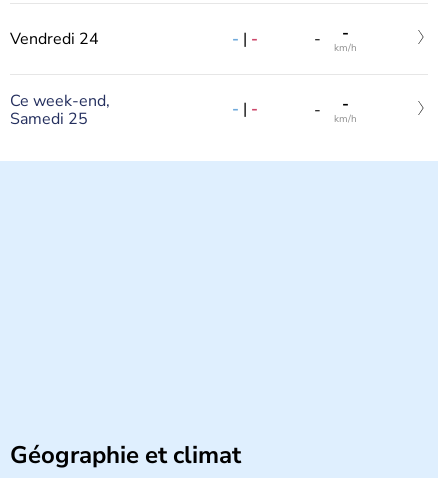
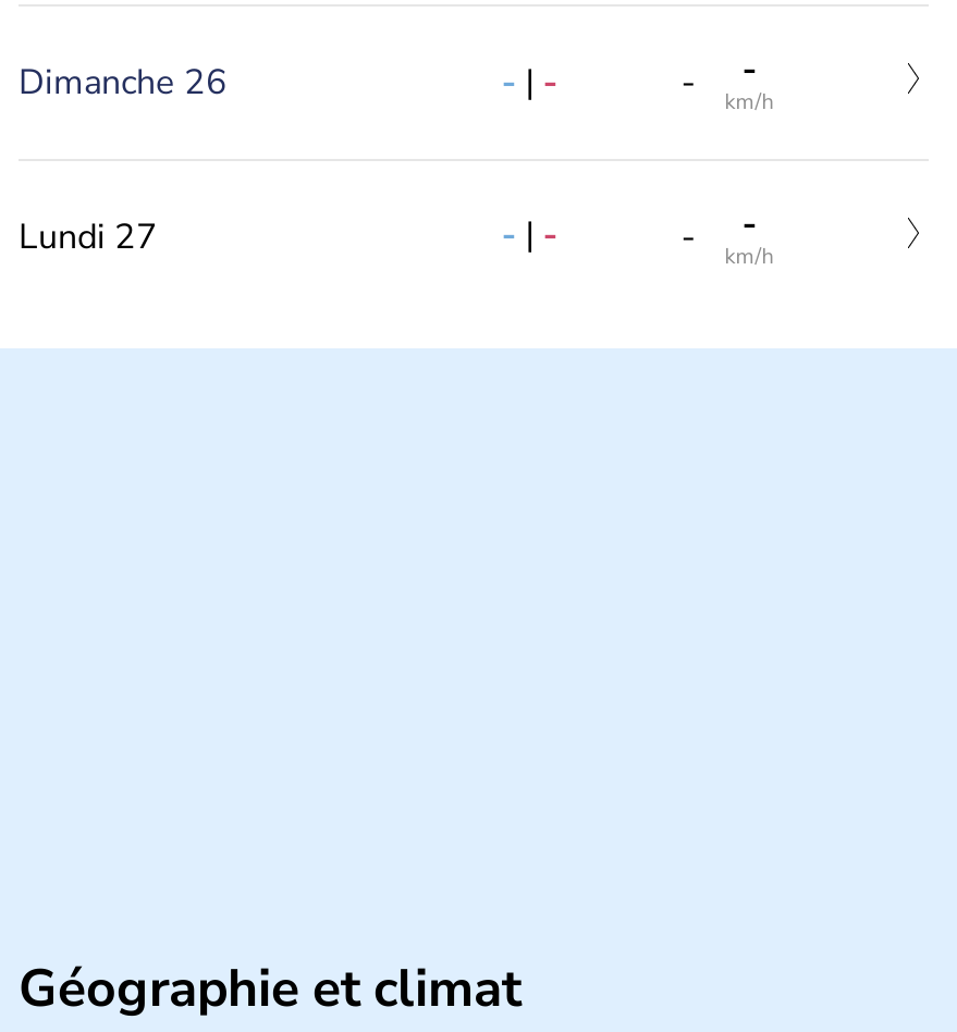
- Vendredi 24
+ Dimanche 26

- Ce week-end,
- Samedi 25
+ Lundi 27
